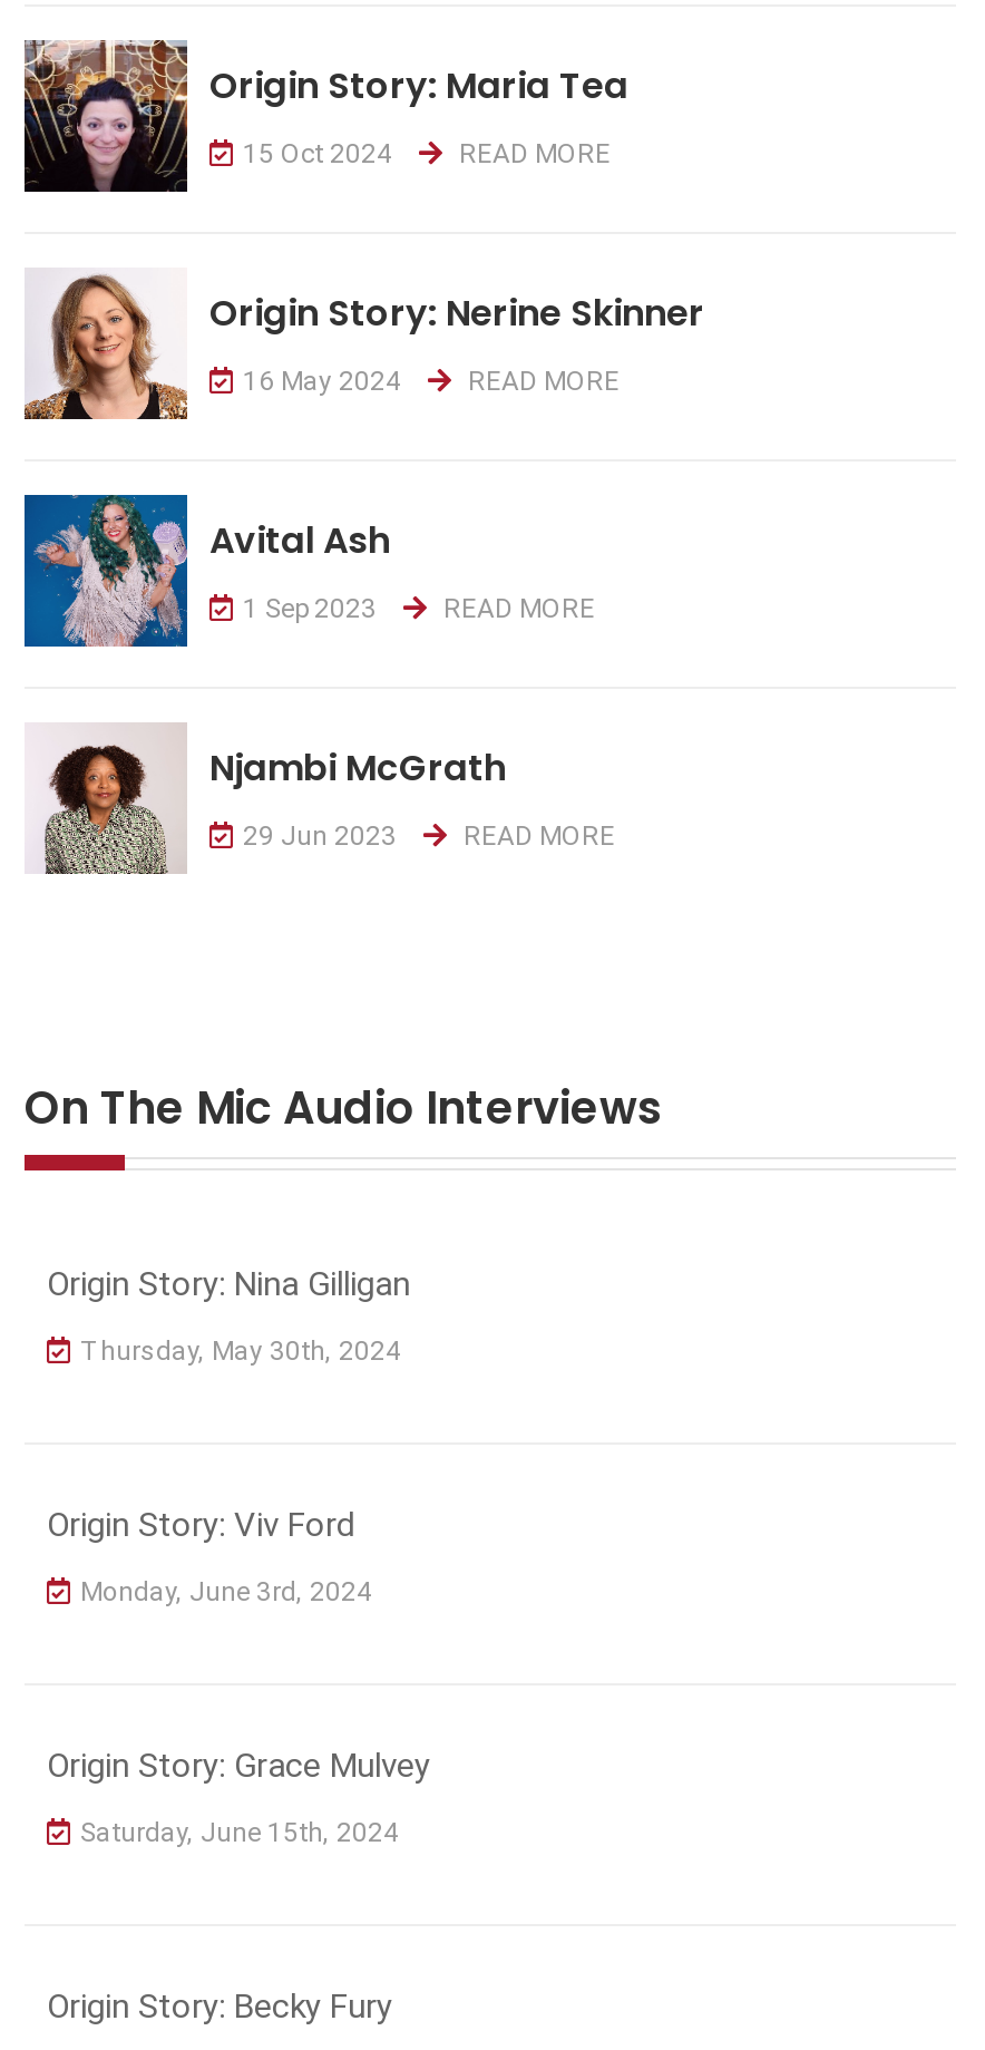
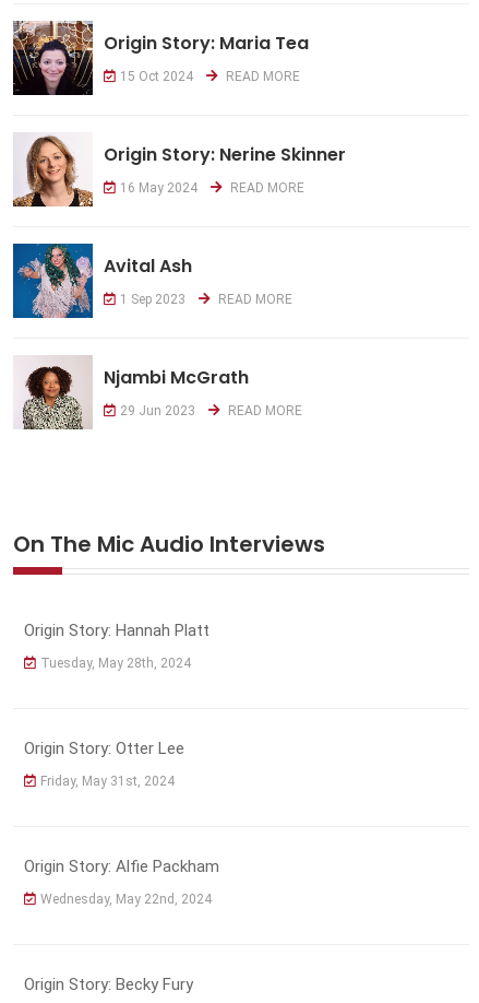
- Origin Story: Nina Gilligan
+ Origin Story: Hannah Platt

- Thursday, May 30th, 2024
+ Tuesday, May 28th, 2024

- Origin Story: Viv Ford
+ Origin Story: Otter Lee

- Monday, June 3rd, 2024
+ Friday, May 31st, 2024

- Origin Story: Grace Mulvey
+ Origin Story: Alfie Packham

- Saturday, June 15th, 2024
+ Wednesday, May 22nd, 2024
